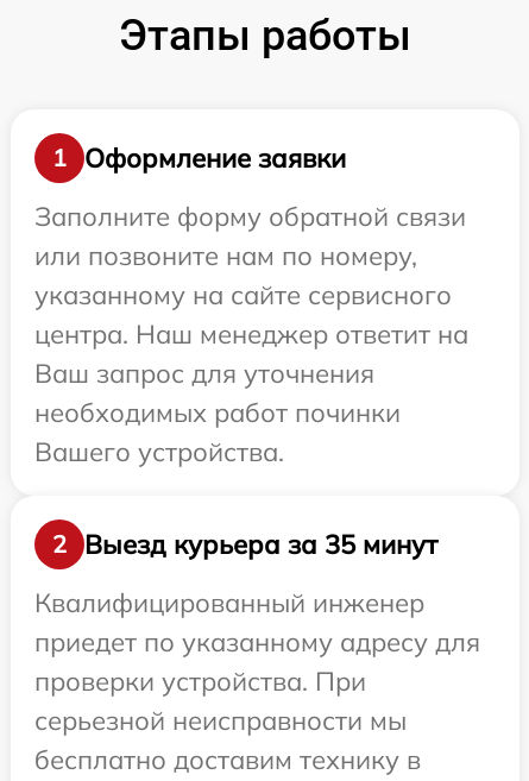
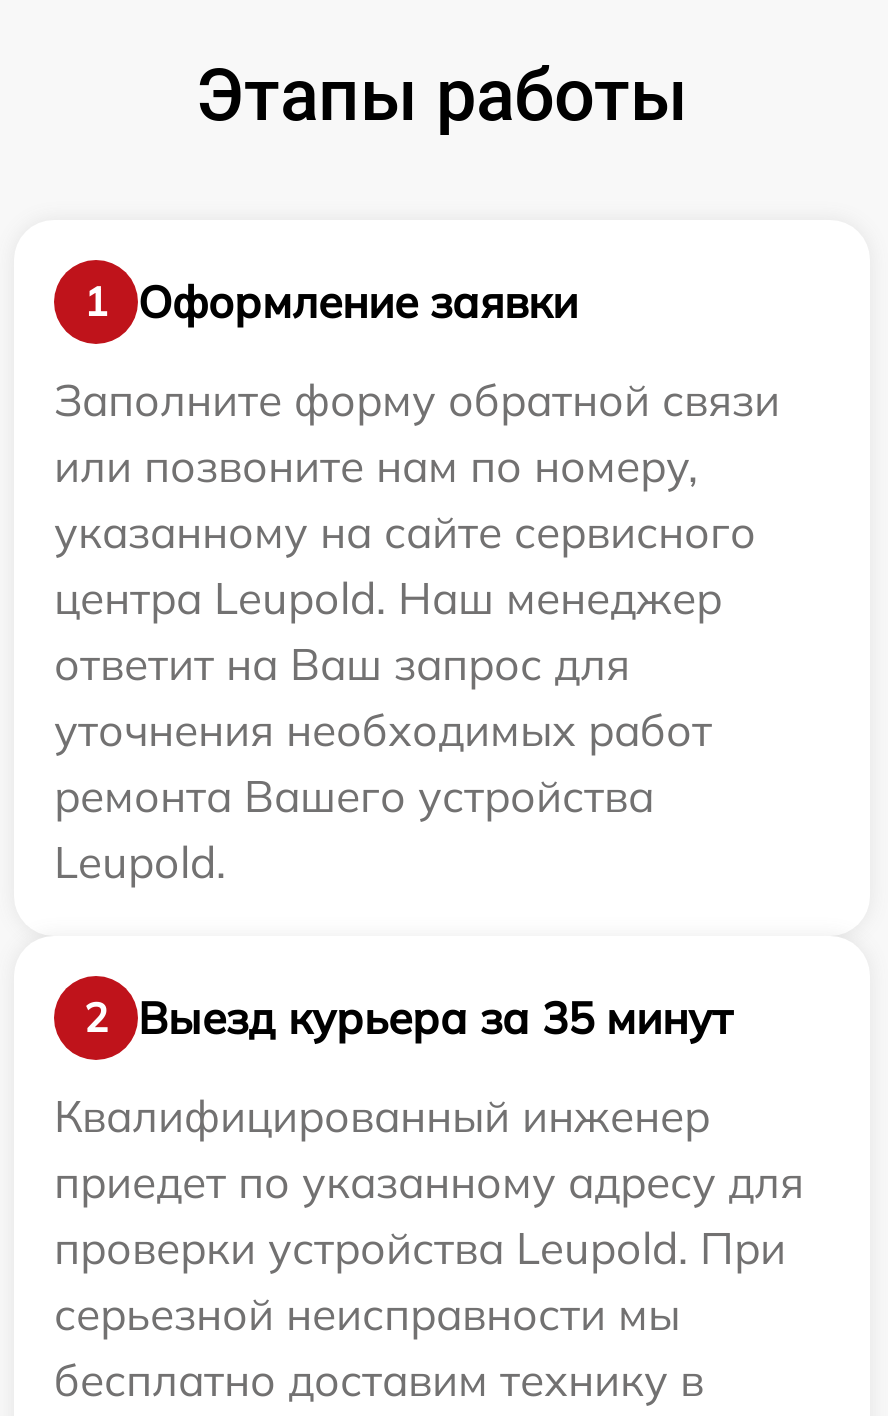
- центра. Наш менеджер ответит на
- Ваш запрос для уточнения
- необходимых работ починки
- Вашего устройства.
+ центра Leupold. Наш менеджер
+ ответит на Ваш запрос для
+ уточнения необходимых работ
+ ремонта Вашего устройства
+ Leupold.

- проверки устройства. При
+ проверки устройства Leupold. При
